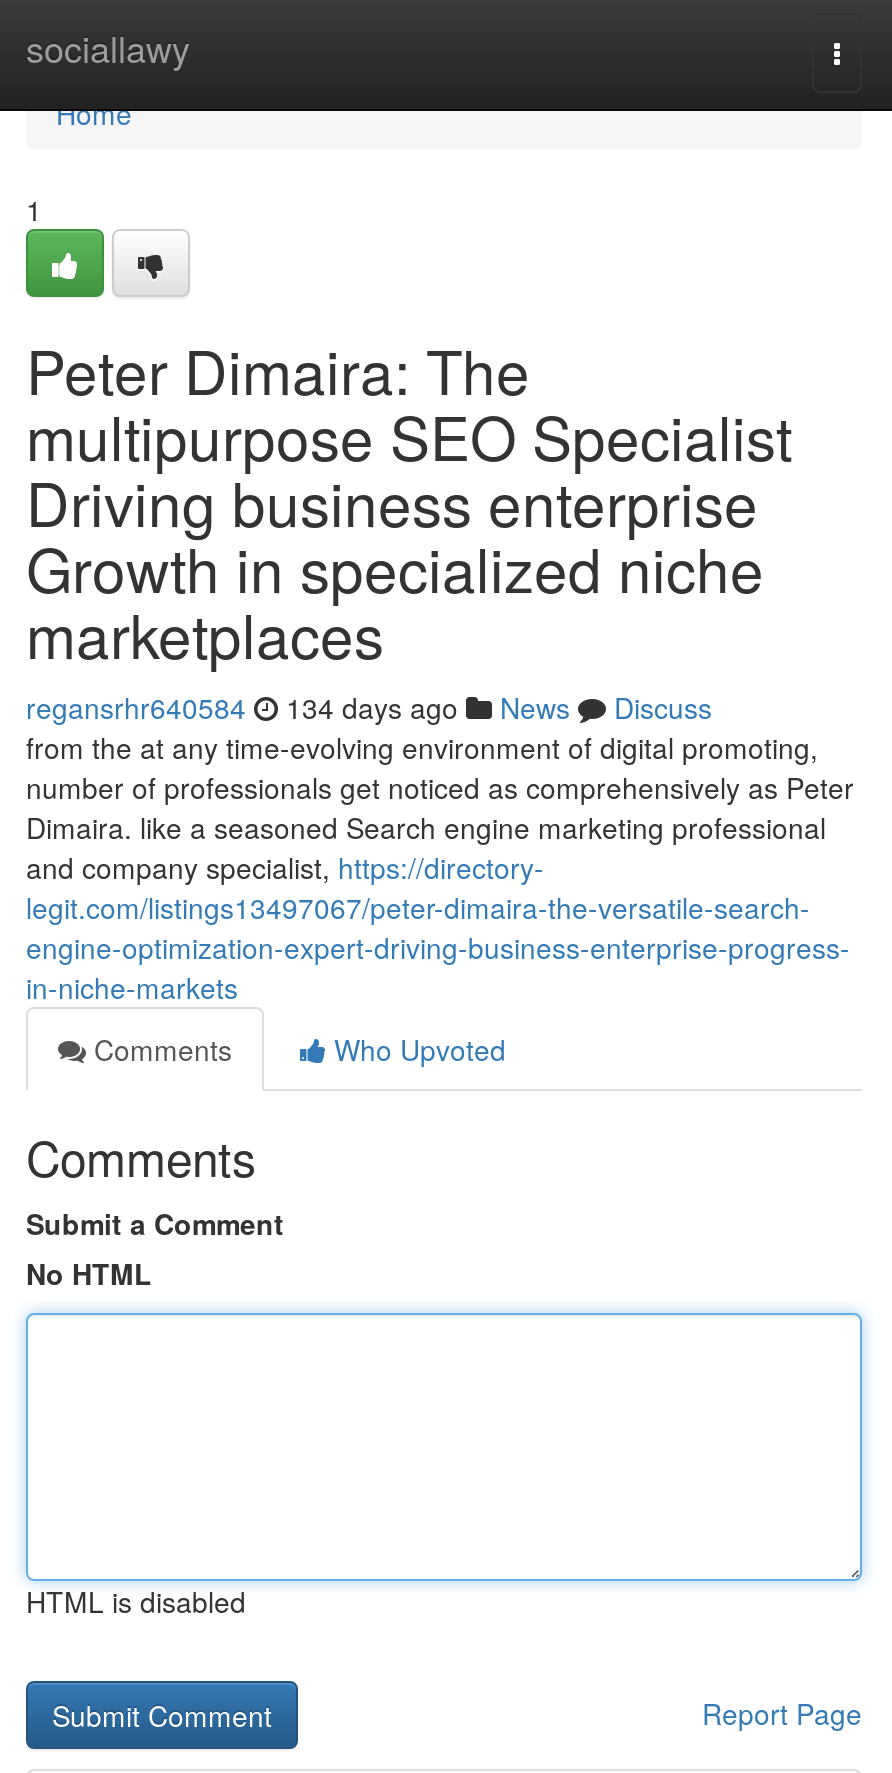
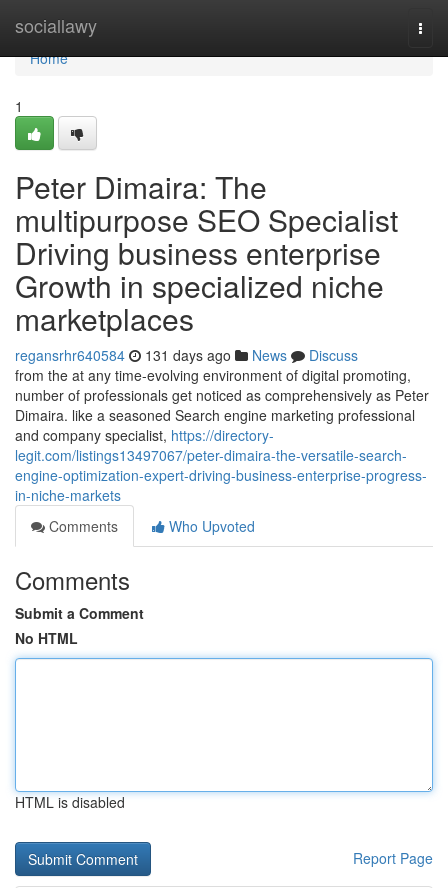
- regansrhr640584 134 days ago News Discuss
+ regansrhr640584 131 days ago News Discuss
